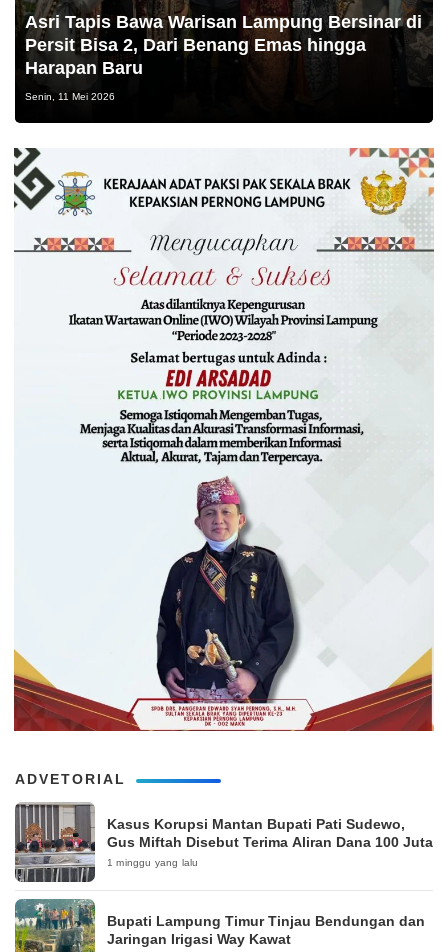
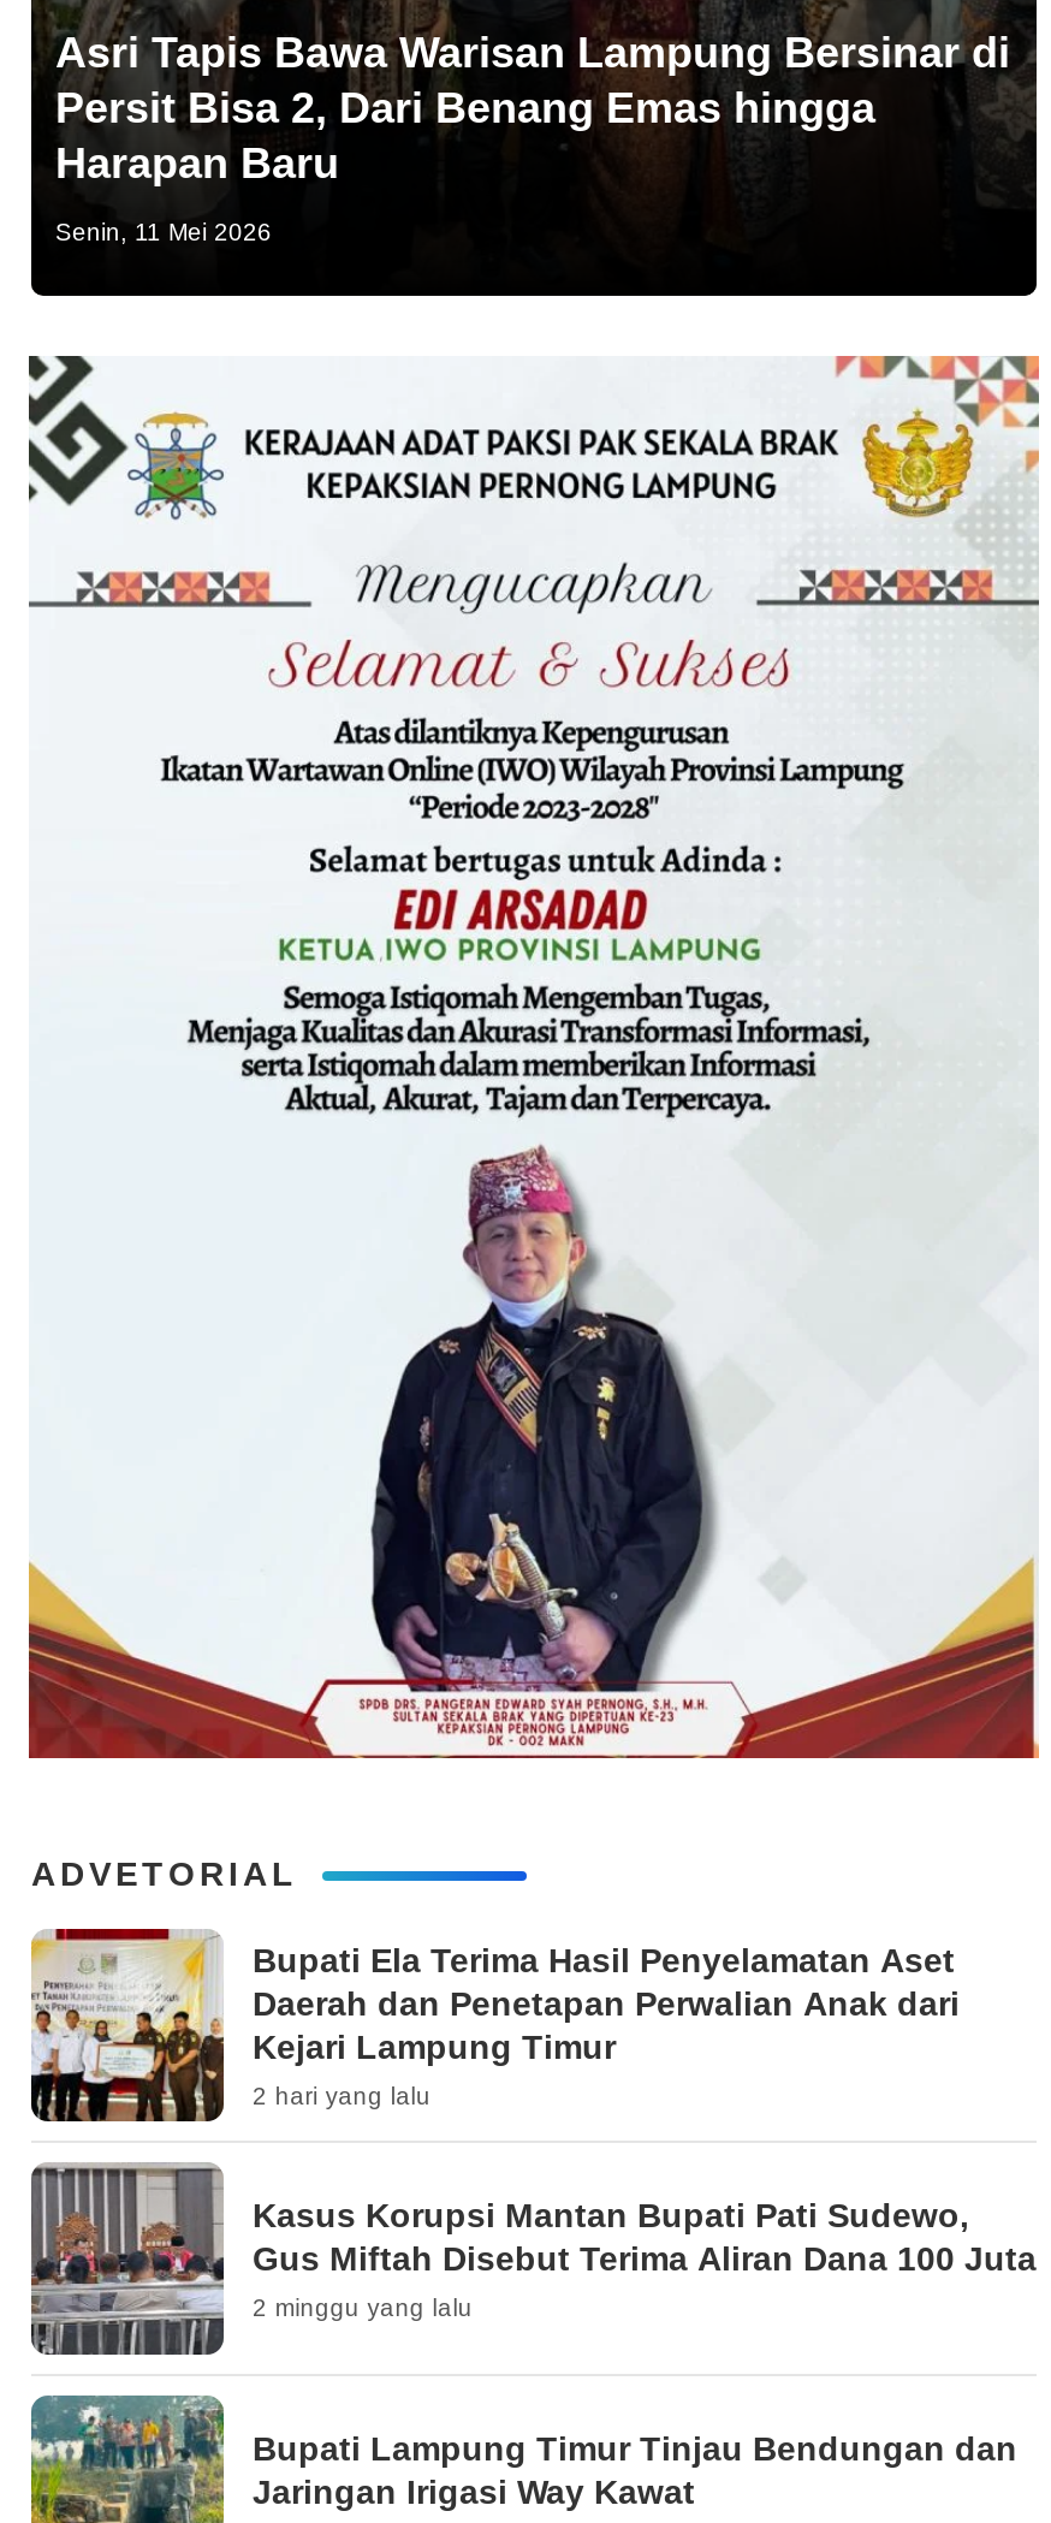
+ [image]
+ Bupati Ela Terima Hasil Penyelamatan Aset
+ Daerah dan Penetapan Perwalian Anak dari
+ Kejari Lampung Timur
+ 2 hari yang lalu

- 1 minggu yang lalu
+ 2 minggu yang lalu
